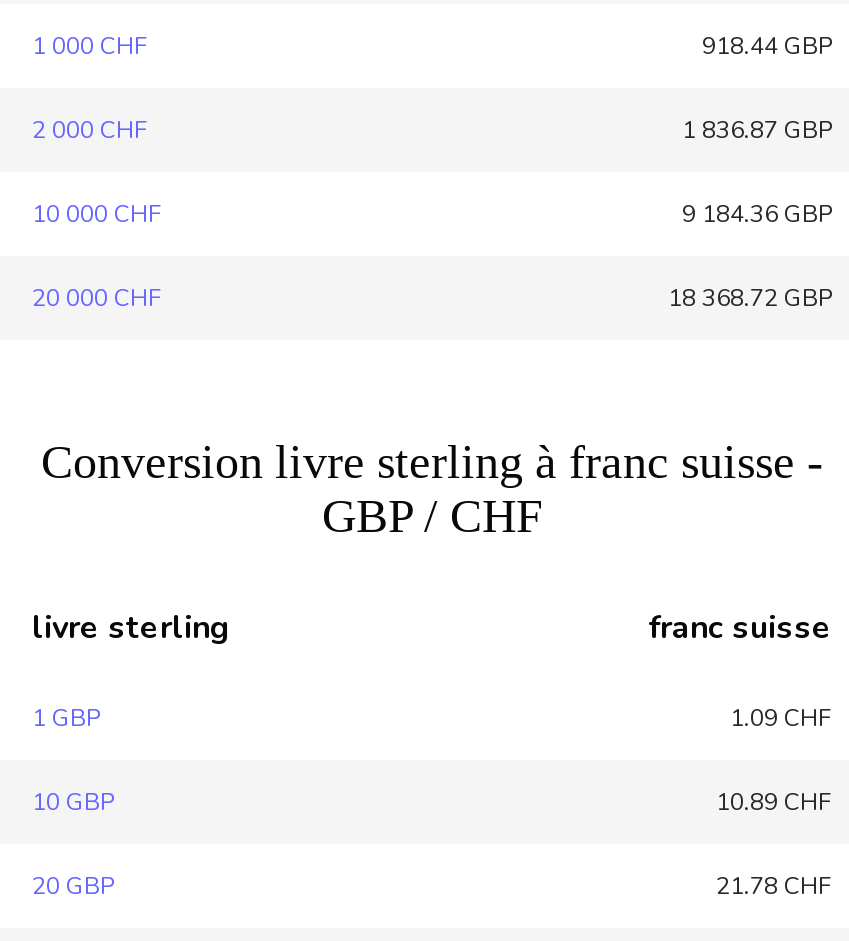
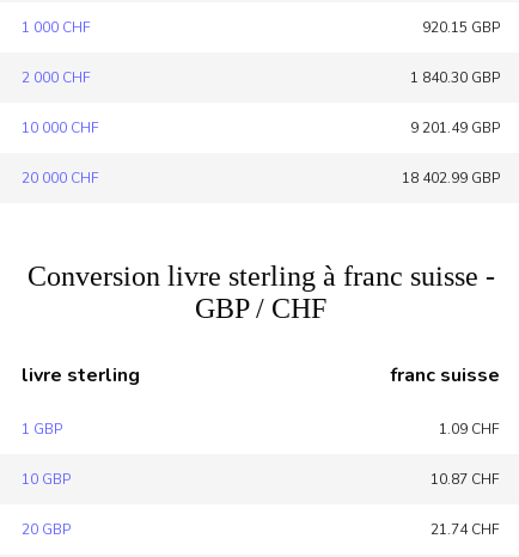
- 918.44 GBP
+ 920.15 GBP

- 1 836.87 GBP
+ 1 840.30 GBP

- 9 184.36 GBP
+ 9 201.49 GBP

- 18 368.72 GBP
+ 18 402.99 GBP

- 10.89 CHF
+ 10.87 CHF

- 21.78 CHF
+ 21.74 CHF
